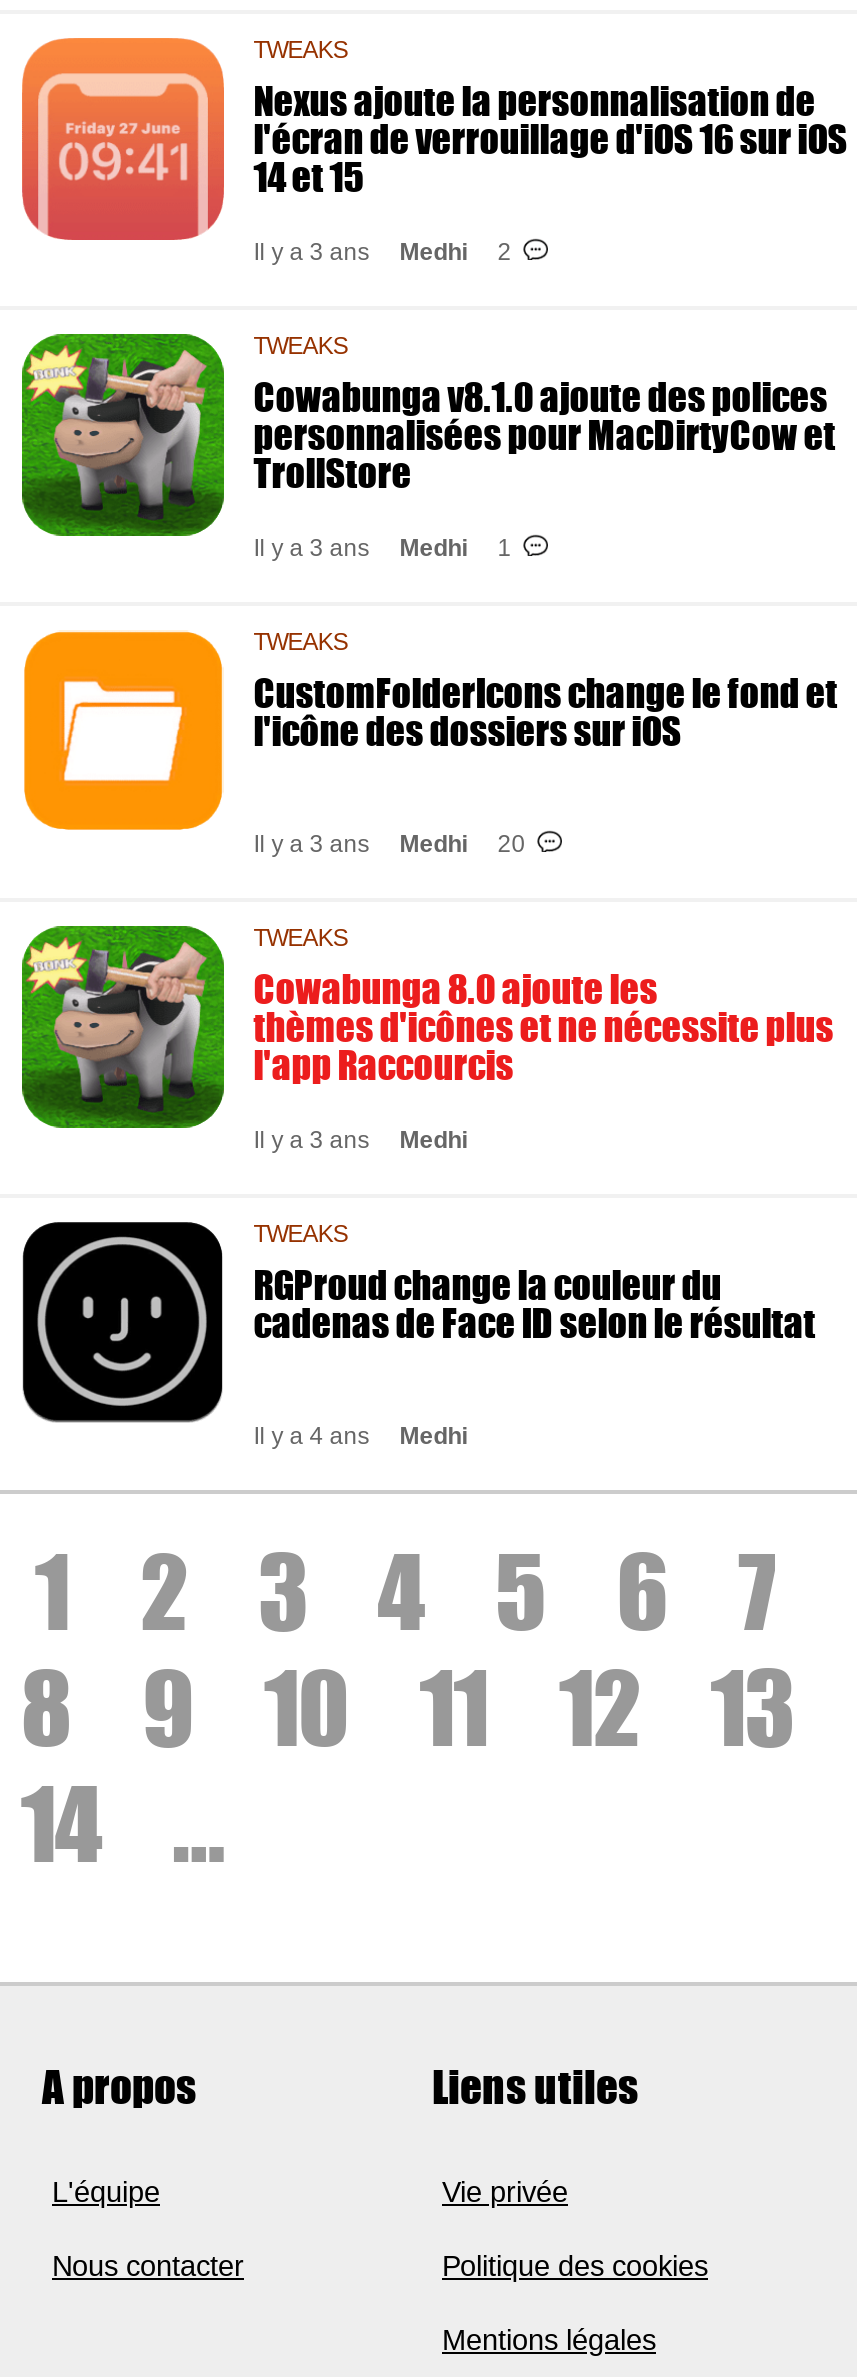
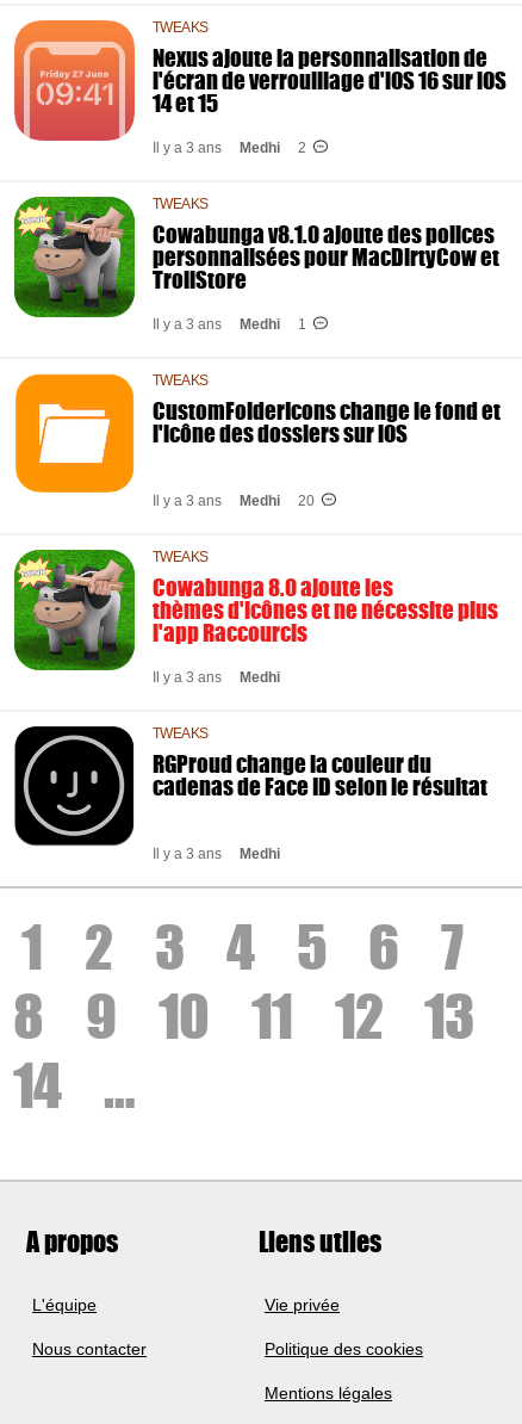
- Il y a 4 ans Medhi
+ Il y a 3 ans Medhi
